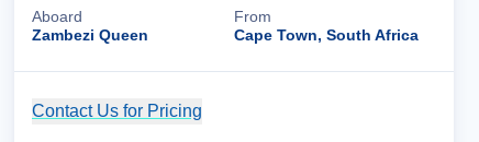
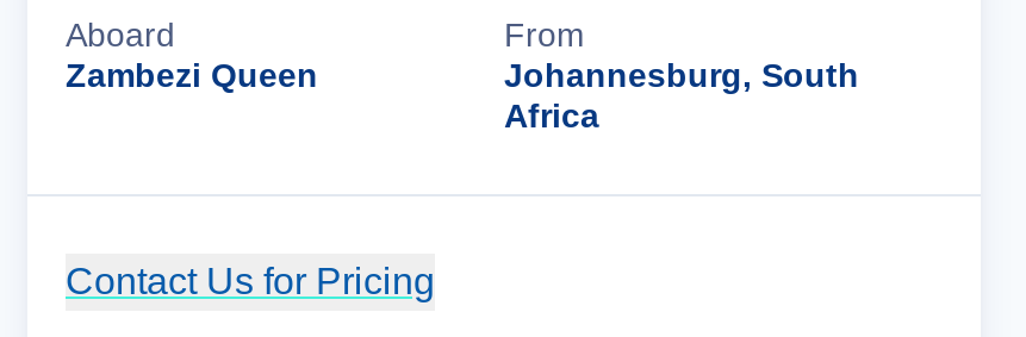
- Cape Town, South Africa
+ Johannesburg, South
+ Africa
